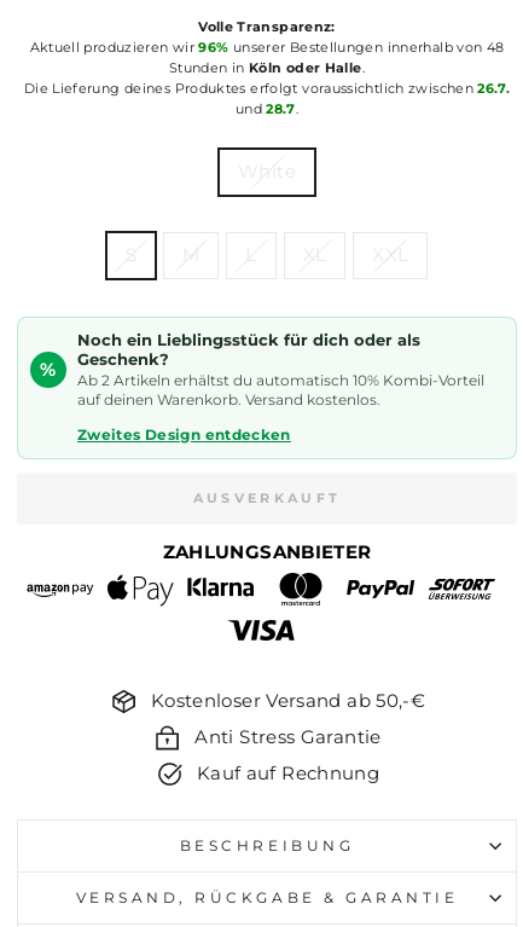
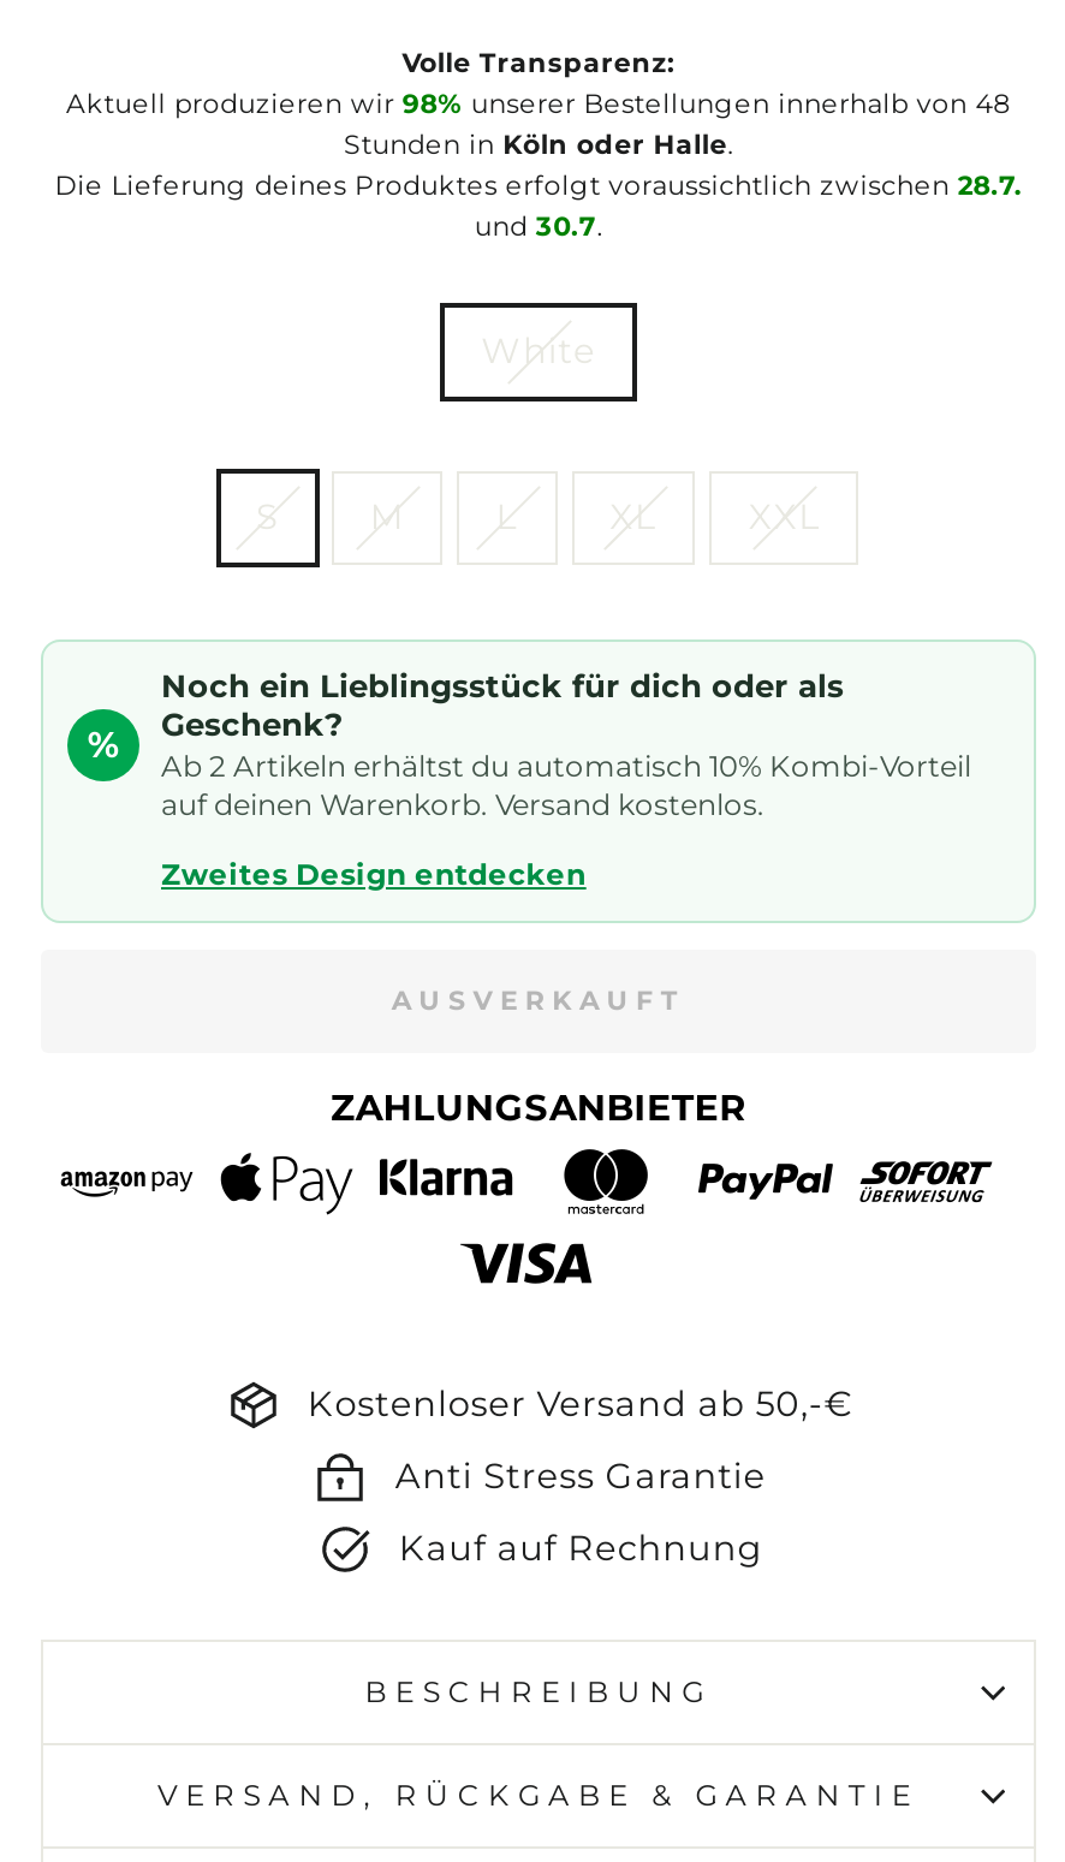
- Aktuell produzieren wir 96% unserer Bestellungen innerhalb von 48
+ Aktuell produzieren wir 98% unserer Bestellungen innerhalb von 48

- Die Lieferung deines Produktes erfolgt voraussichtlich zwischen 26.7.
+ Die Lieferung deines Produktes erfolgt voraussichtlich zwischen 28.7.

- und 28.7.
+ und 30.7.
